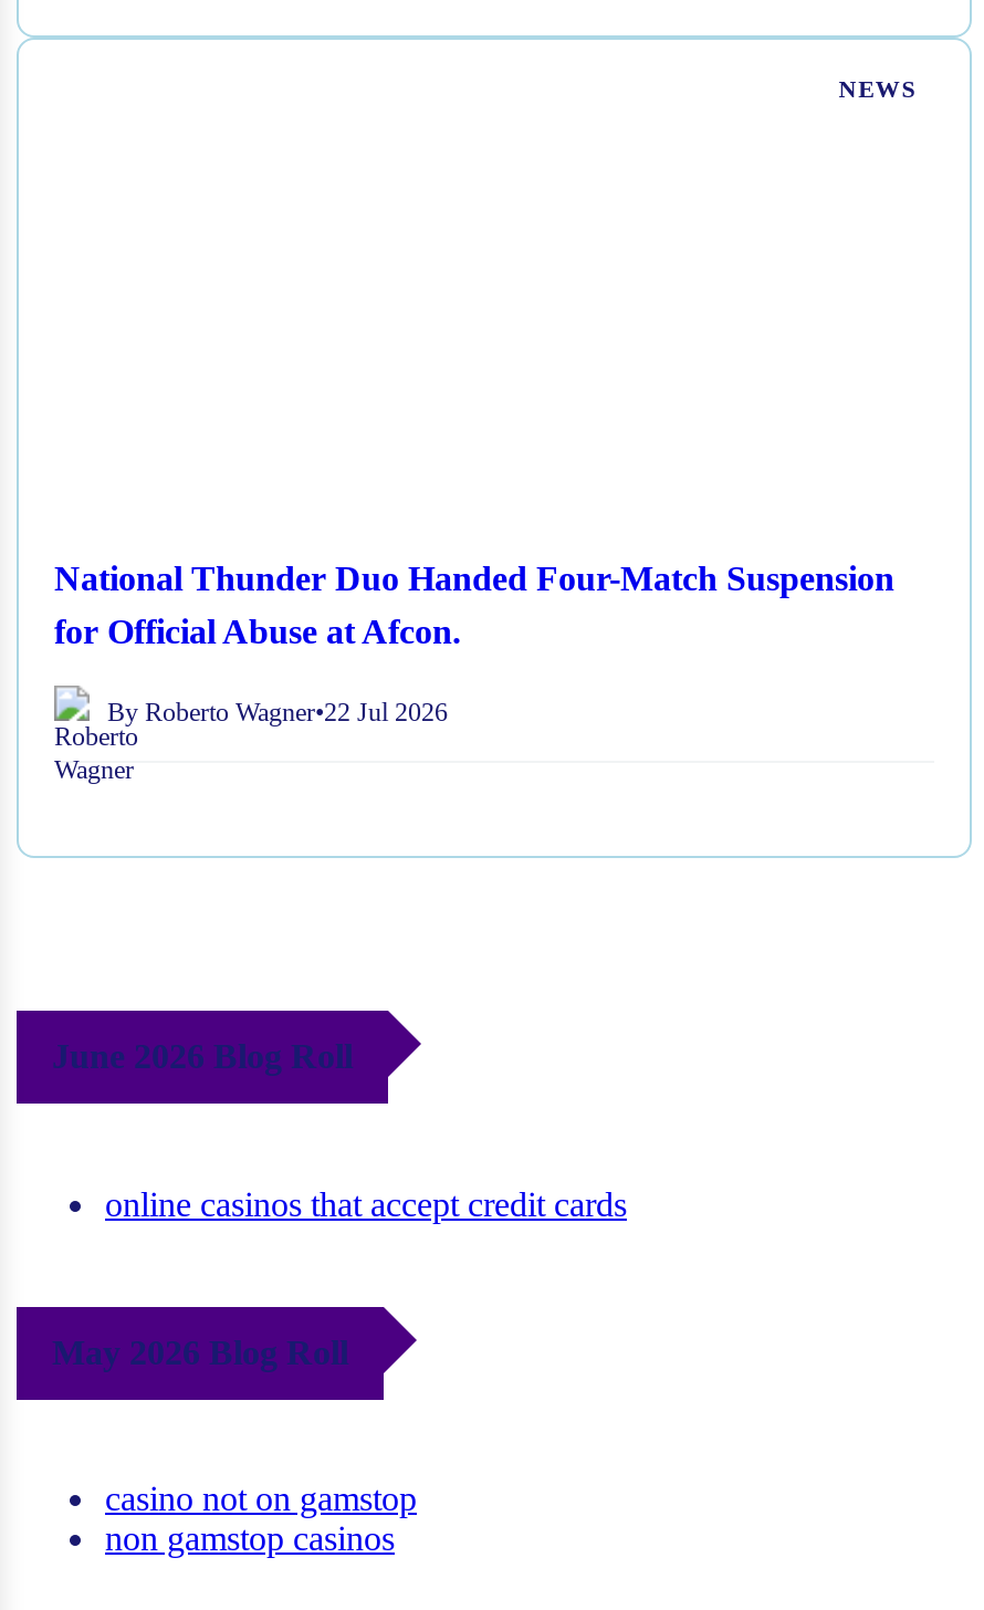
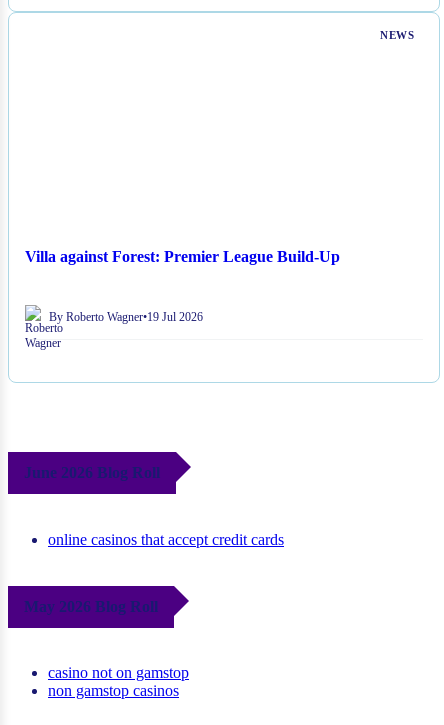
- National Thunder Duo Handed Four-Match Suspension
- for Official Abuse at Afcon.
+ Villa against Forest: Premier League Build-Up

- By Roberto Wagner•22 Jul 2026
+ By Roberto Wagner•19 Jul 2026
